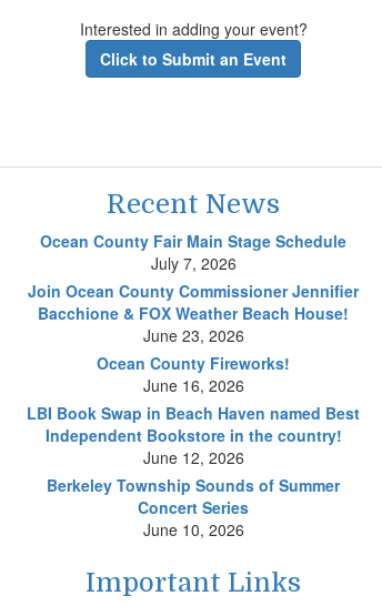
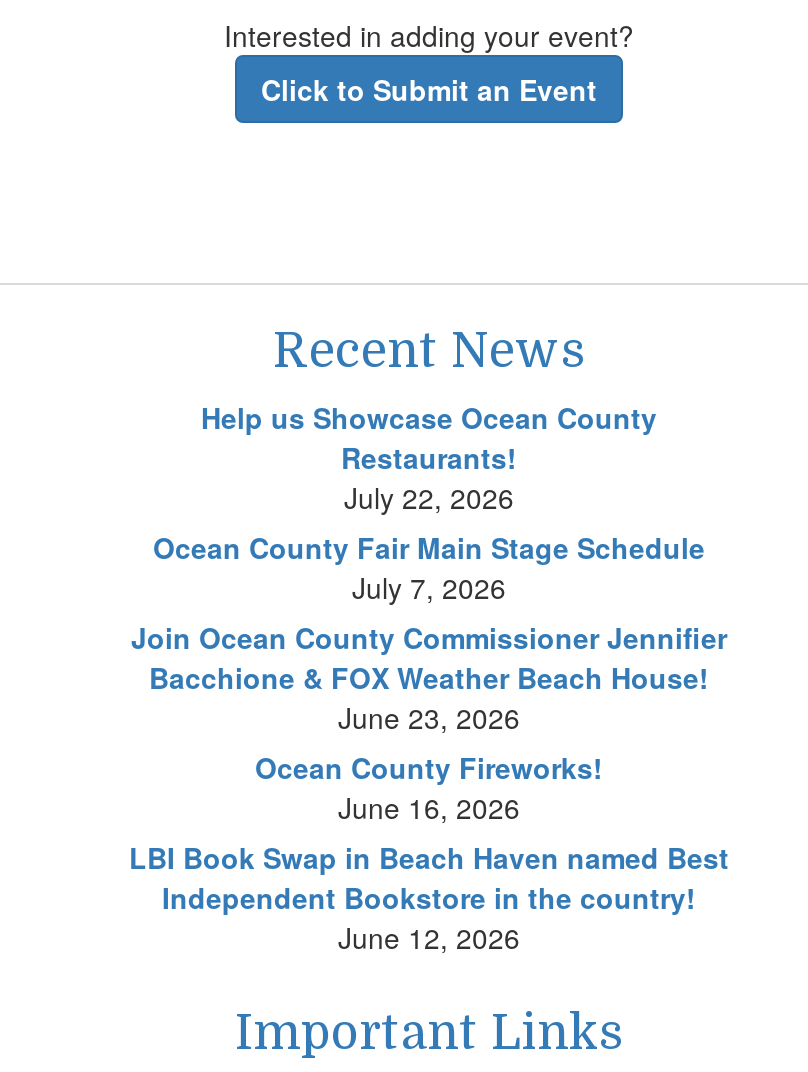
+ Help us Showcase Ocean County
+ Restaurants!
+ July 22, 2026

moved down: Ocean County Fair Main Stage Schedule | July 7, 2026 | Join Ocean County Commissioner Jennifier | ... | Independent Bookstore in the country! | June 12, 2026

- Berkeley Township Sounds of Summer
- Concert Series
- June 10, 2026
